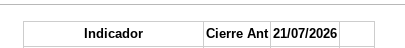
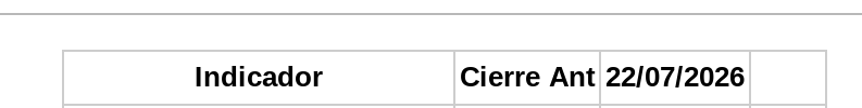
- Cierre Ant 21/07/2026
+ Cierre Ant 22/07/2026
